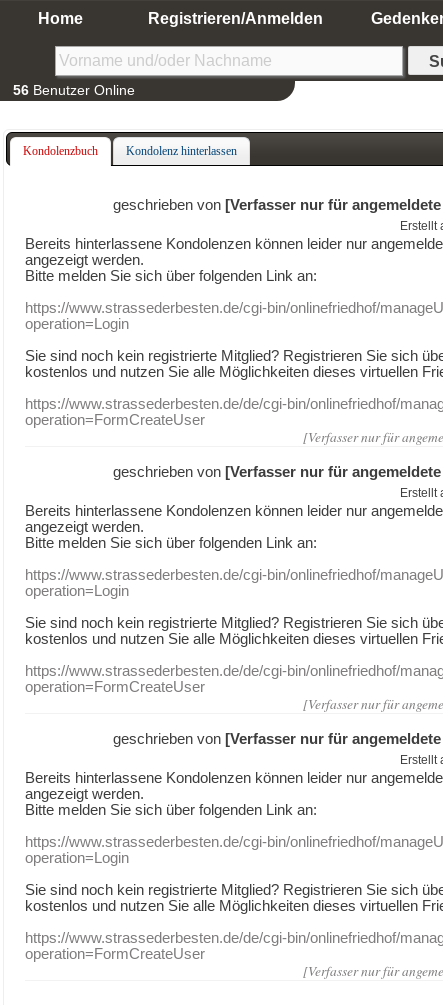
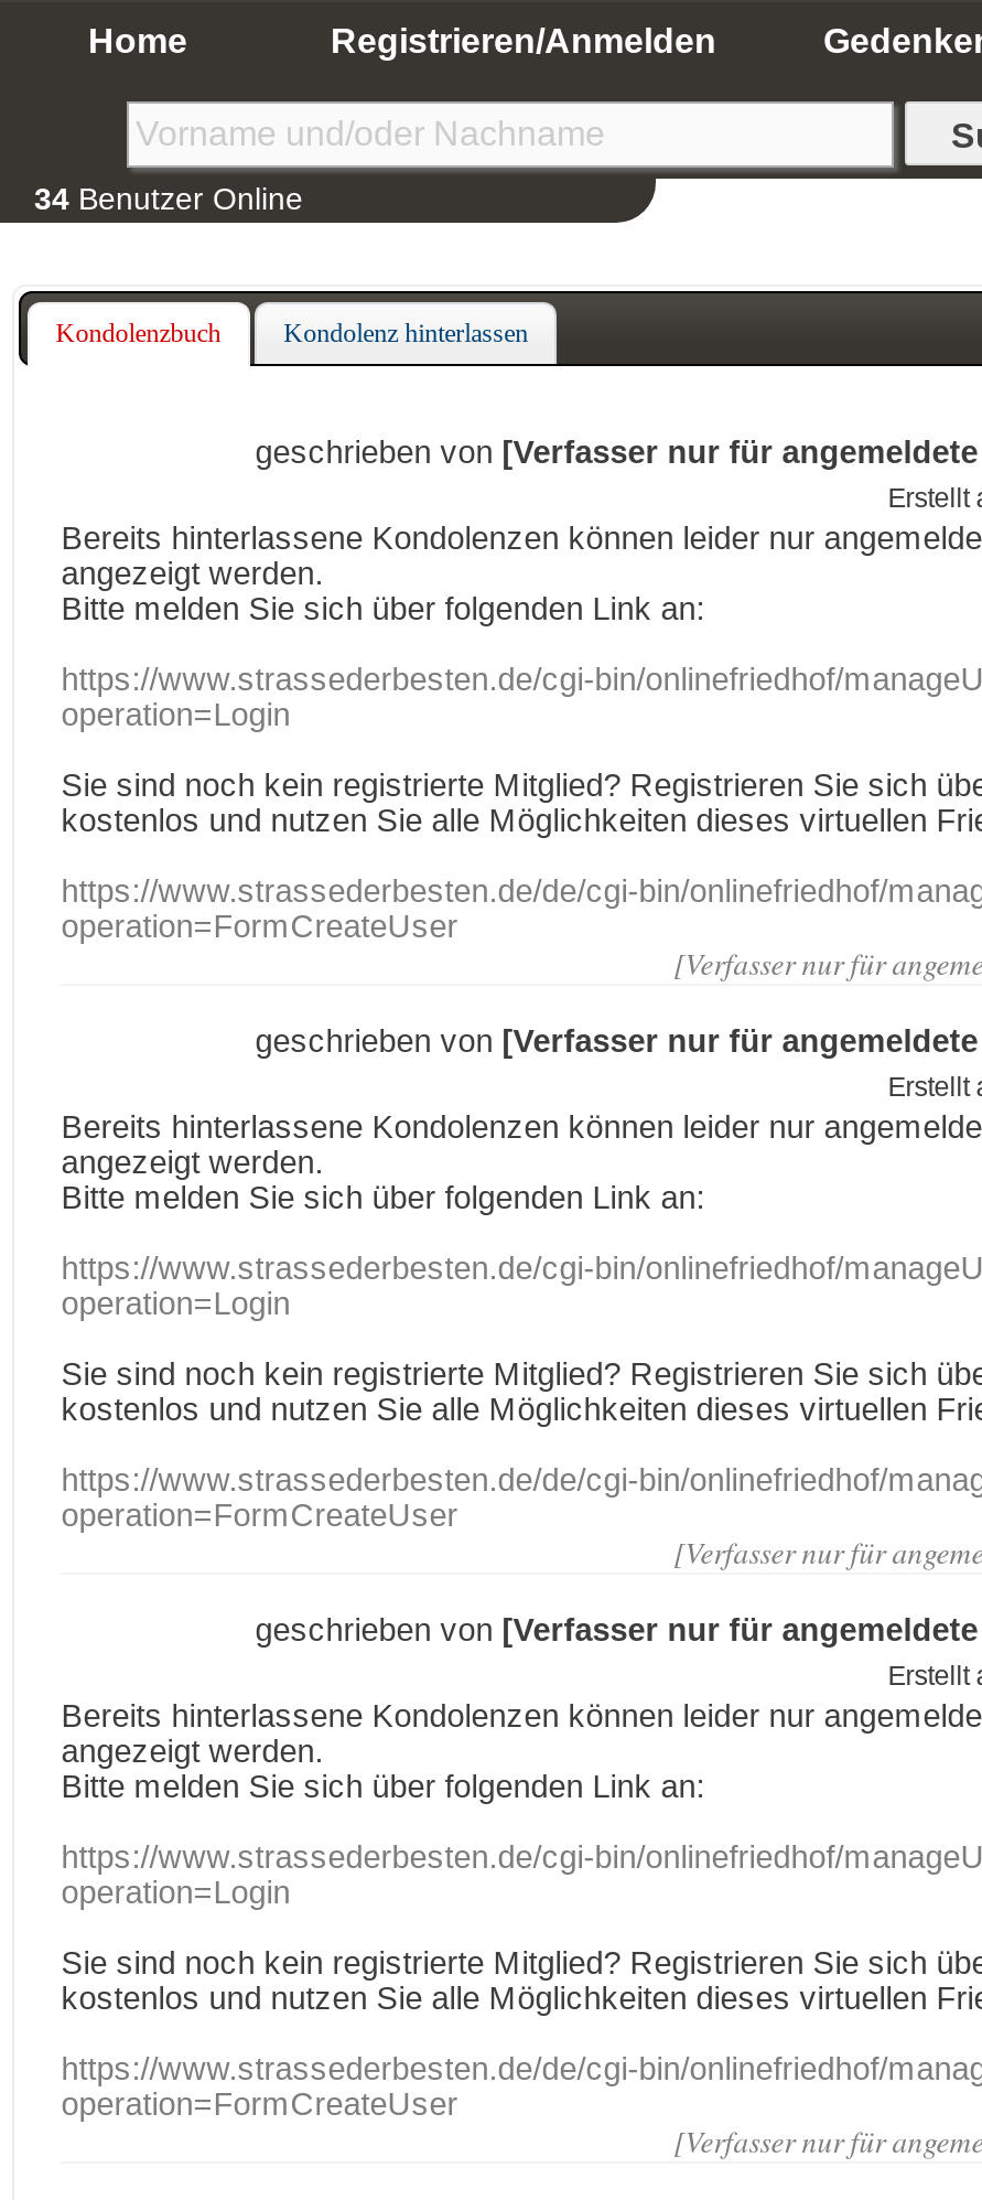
- 56 Benutzer Online
+ 34 Benutzer Online
